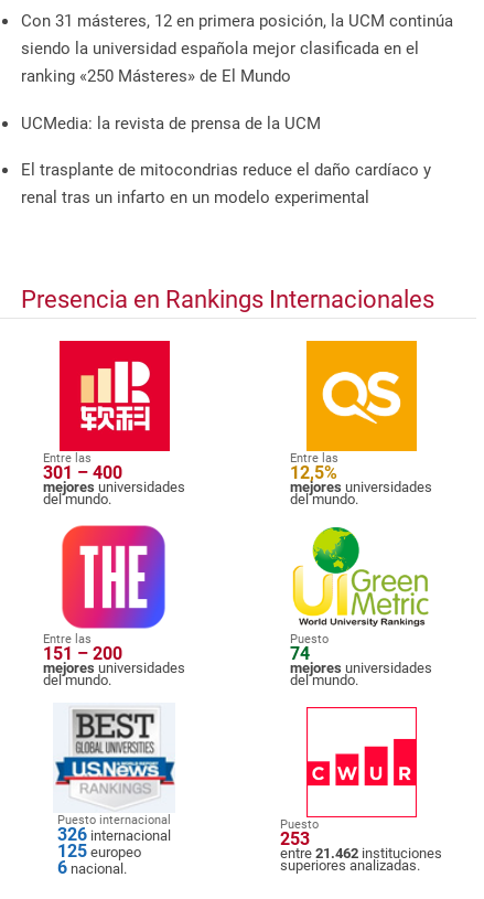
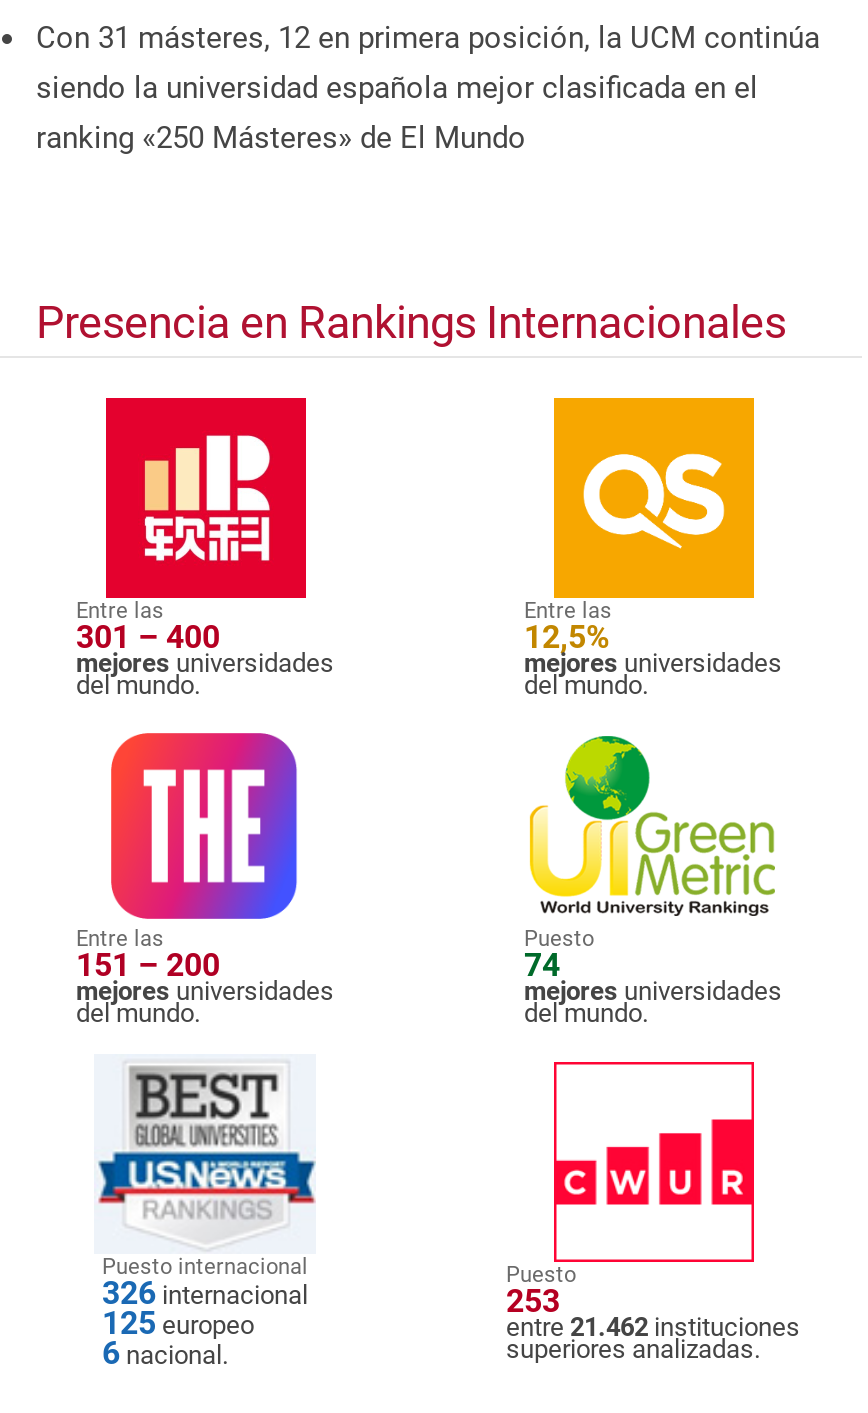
- UCMedia: la revista de prensa de la UCM
- El trasplante de mitocondrias reduce el daño cardíaco y
- renal tras un infarto en un modelo experimental
